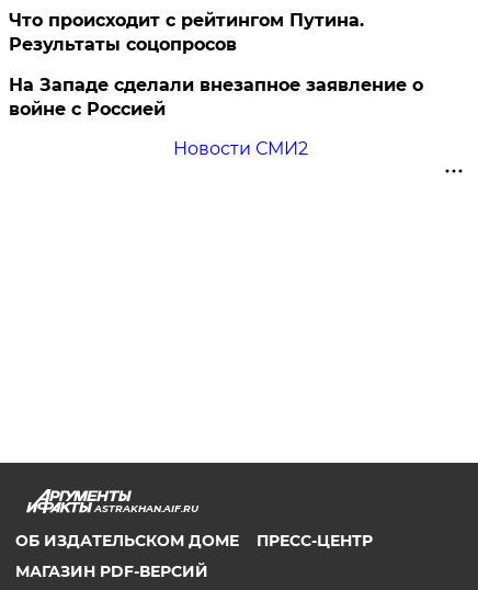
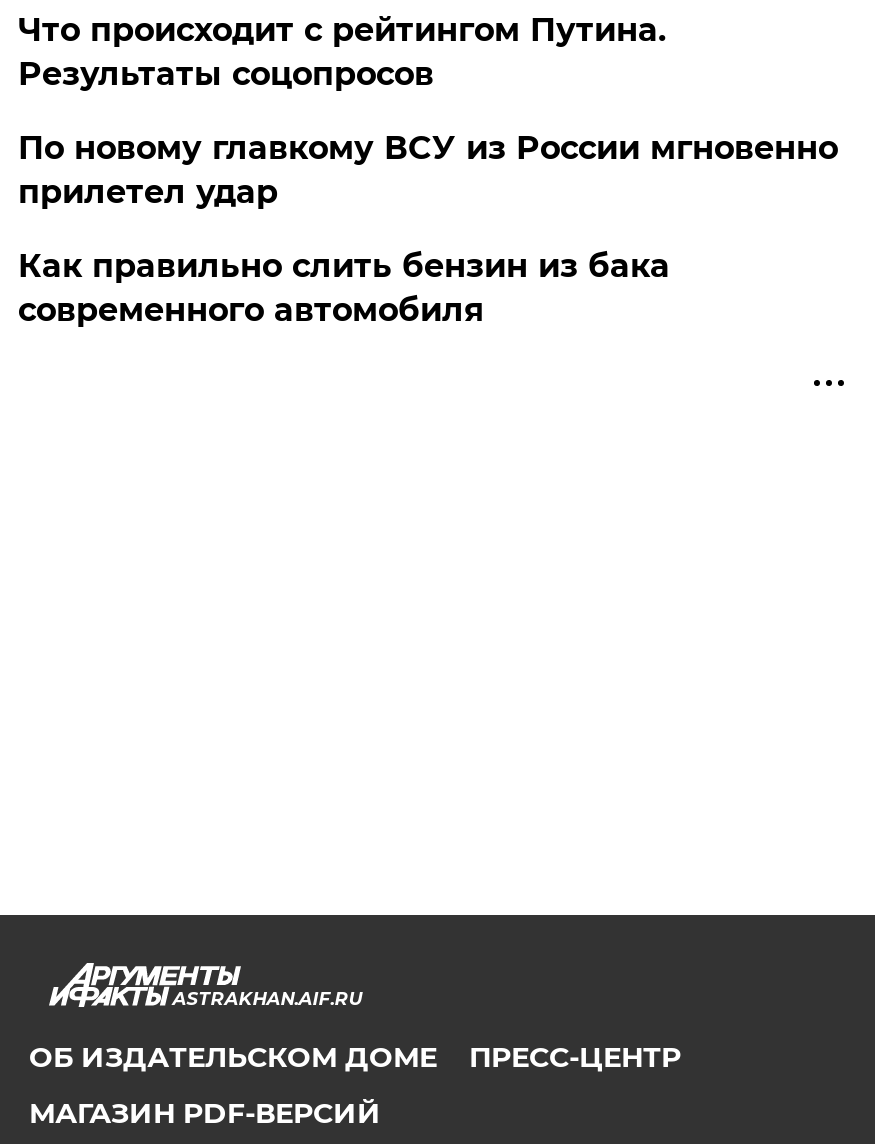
- На Западе сделали внезапное заявление о
- войне с Россией
+ По новому главкому ВСУ из России мгновенно
+ прилетел удар

- Новости СМИ2
+ Как правильно слить бензин из бака
+ современного автомобиля
